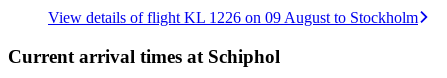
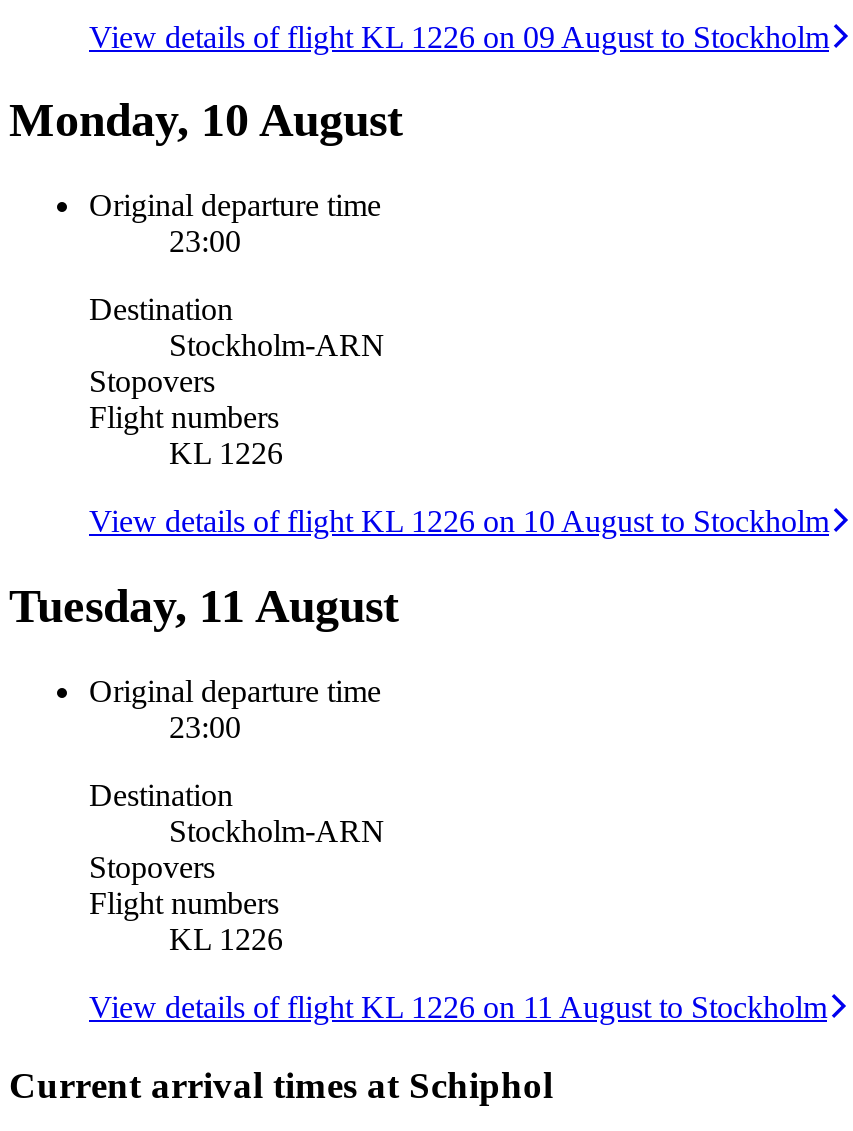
+ Monday, 10 August
+ Original departure time
+ 23:00
+ Destination
+ Stockholm-ARN
+ Stopovers
+ Flight numbers
+ KL 1226
+ View details of flight KL 1226 on 10 August to Stockholm
+ Tuesday, 11 August
+ Original departure time
+ 23:00
+ Destination
+ Stockholm-ARN
+ Stopovers
+ Flight numbers
+ KL 1226
+ View details of flight KL 1226 on 11 August to Stockholm
